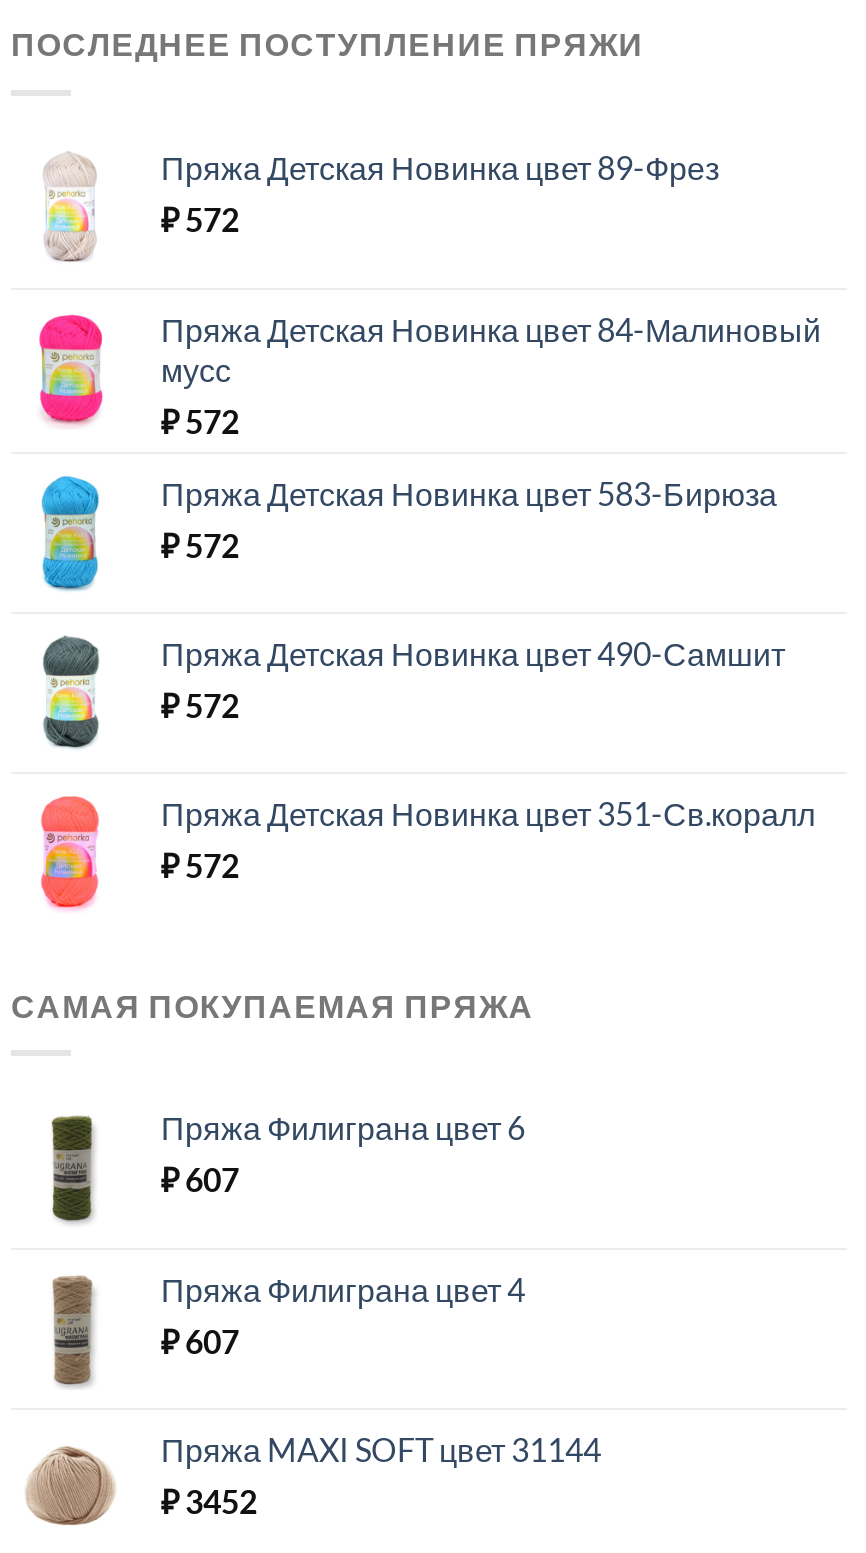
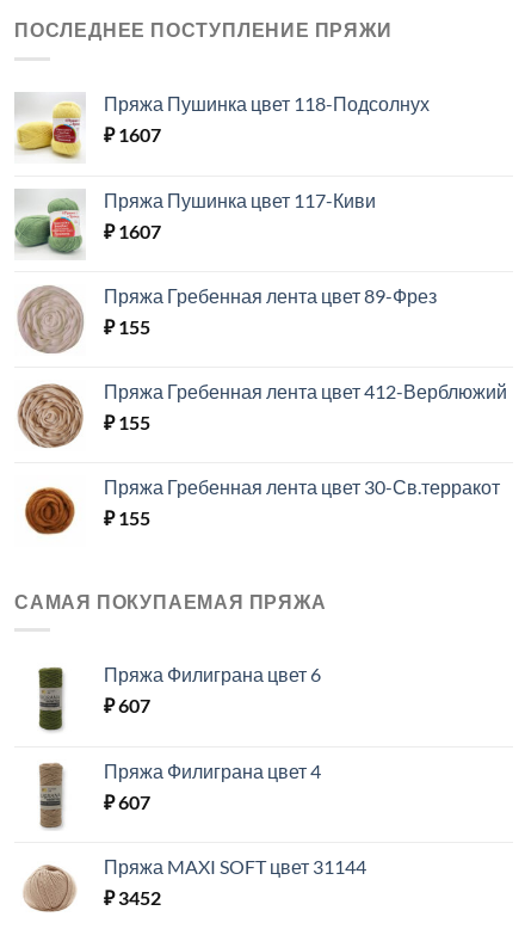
- [image]
- Пряжа Детская Новинка цвет 89-Фрез
- ₽ 572
+ [image]
+ Пряжа Пушинка цвет 118-Подсолнух
+ ₽ 1607

- [image]
- Пряжа Детская Новинка цвет 84-Малиновый
- мусс
- ₽ 572
+ [image]
+ Пряжа Пушинка цвет 117-Киви
+ ₽ 1607

- [image]
- Пряжа Детская Новинка цвет 583-Бирюза
- ₽ 572
+ [image]
+ Пряжа Гребенная лента цвет 89-Фрез
+ ₽ 155

- [image]
- Пряжа Детская Новинка цвет 490-Самшит
- ₽ 572
+ [image]
+ Пряжа Гребенная лента цвет 412-Верблюжий
+ ₽ 155

- [image]
- Пряжа Детская Новинка цвет 351-Св.коралл
- ₽ 572
+ [image]
+ Пряжа Гребенная лента цвет 30-Св.терракот
+ ₽ 155
